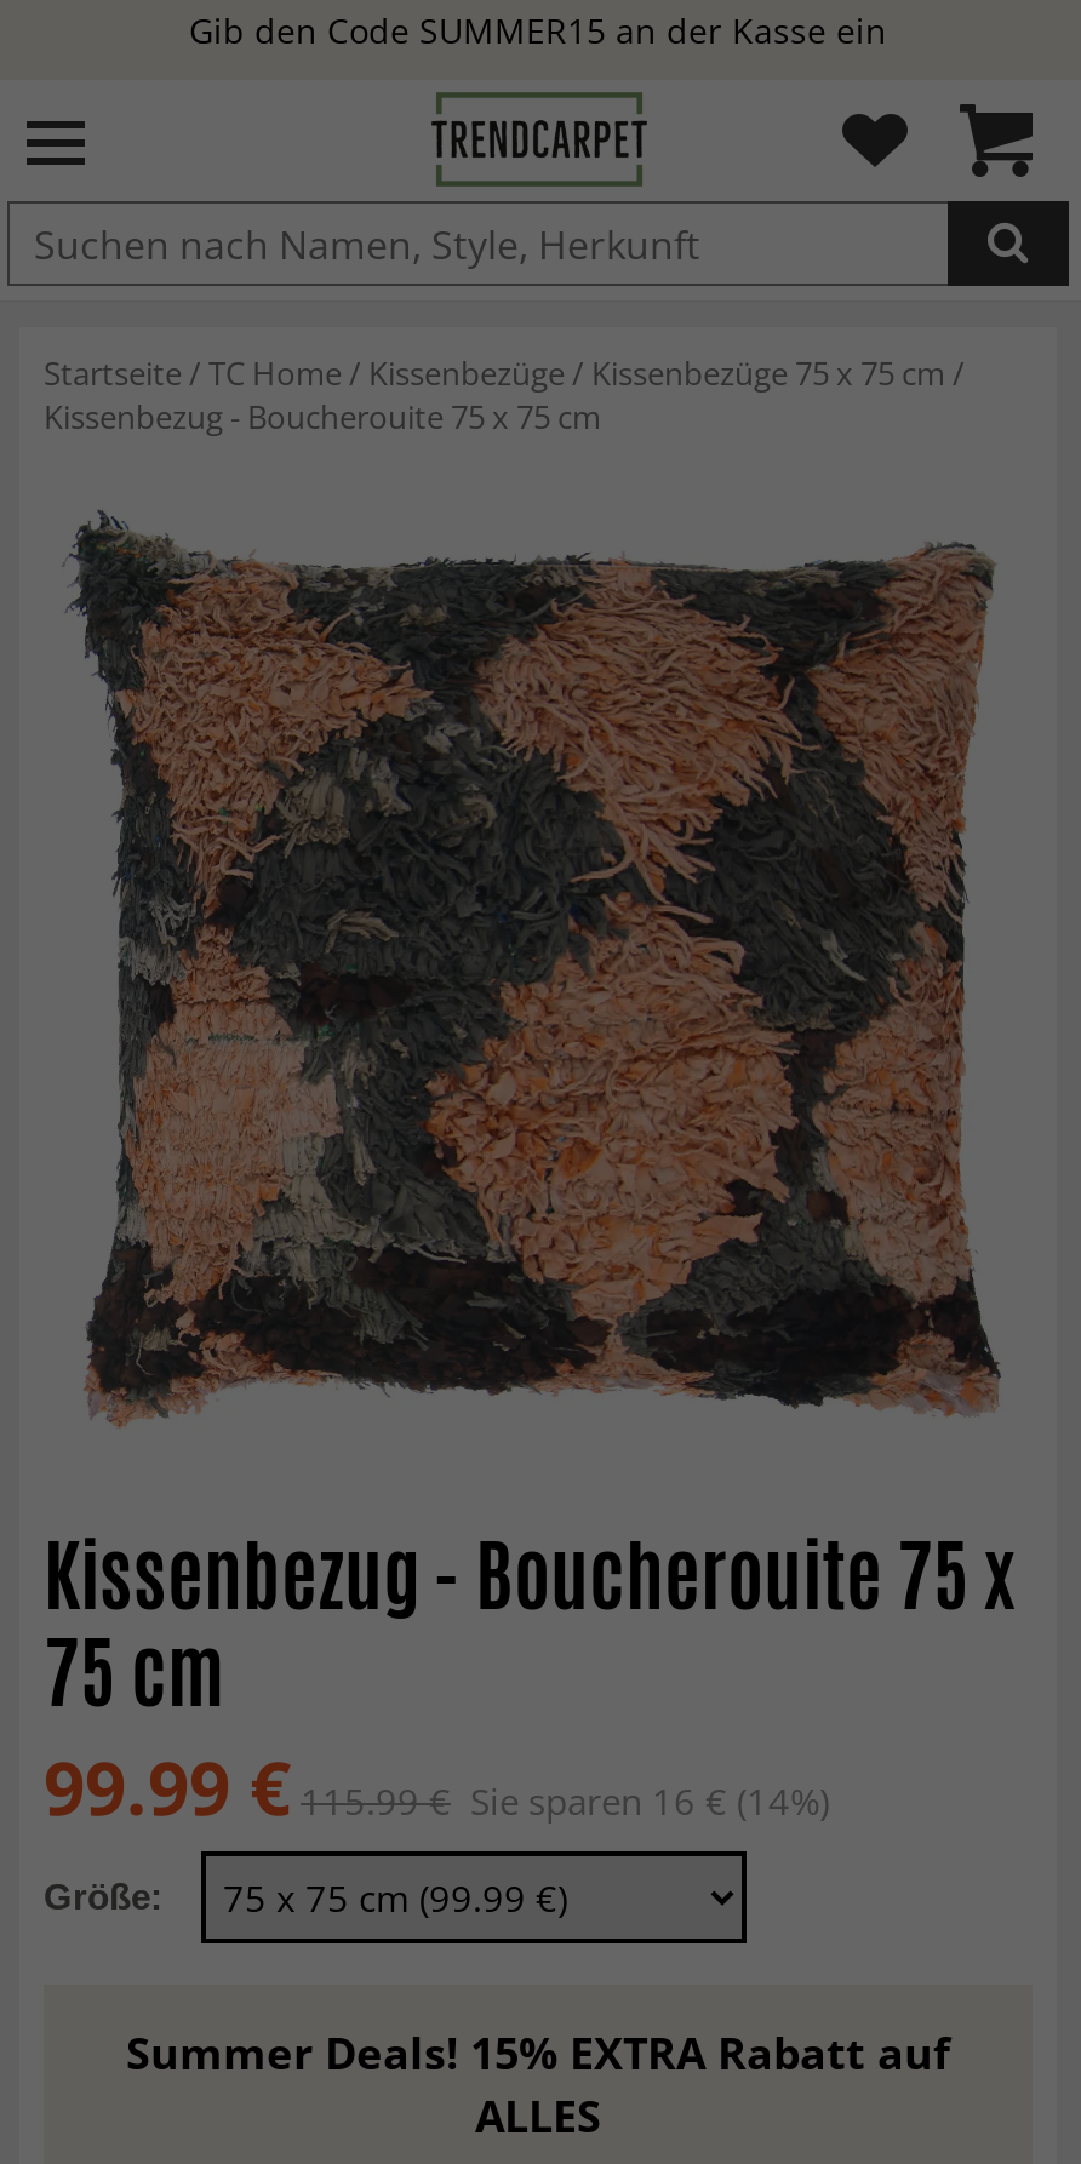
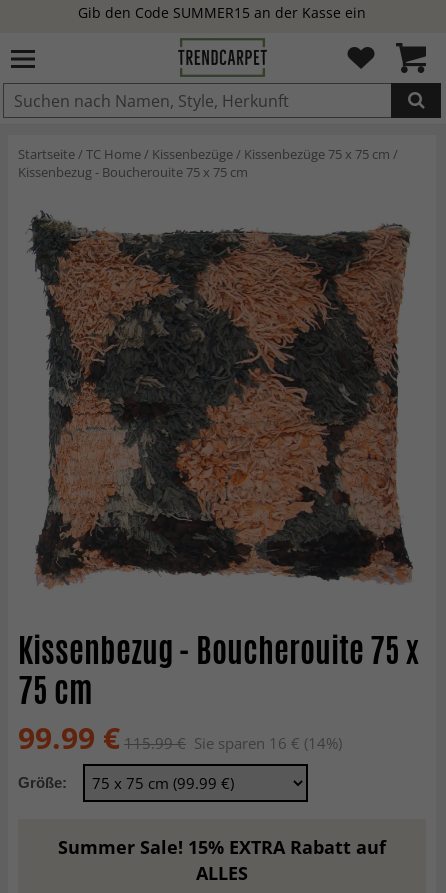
- Summer Deals! 15% EXTRA Rabatt auf
+ Summer Sale! 15% EXTRA Rabatt auf
